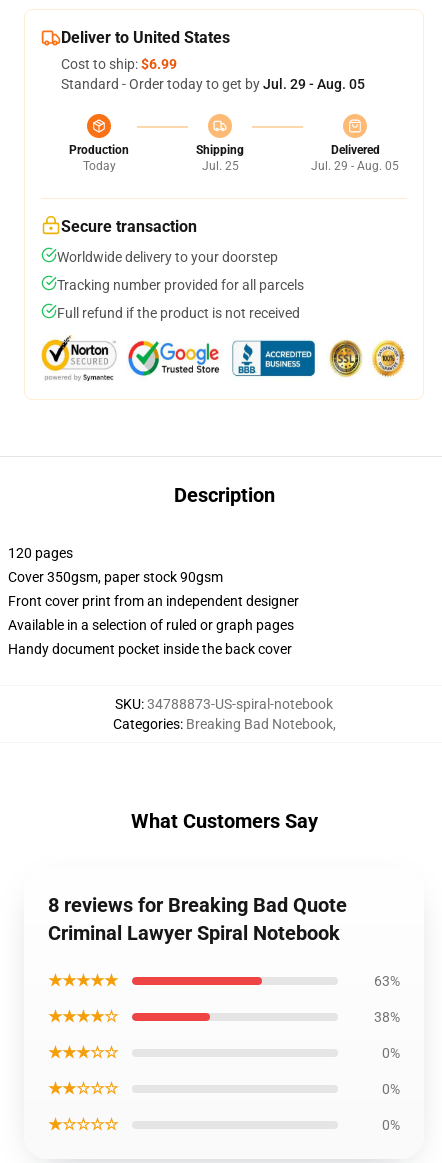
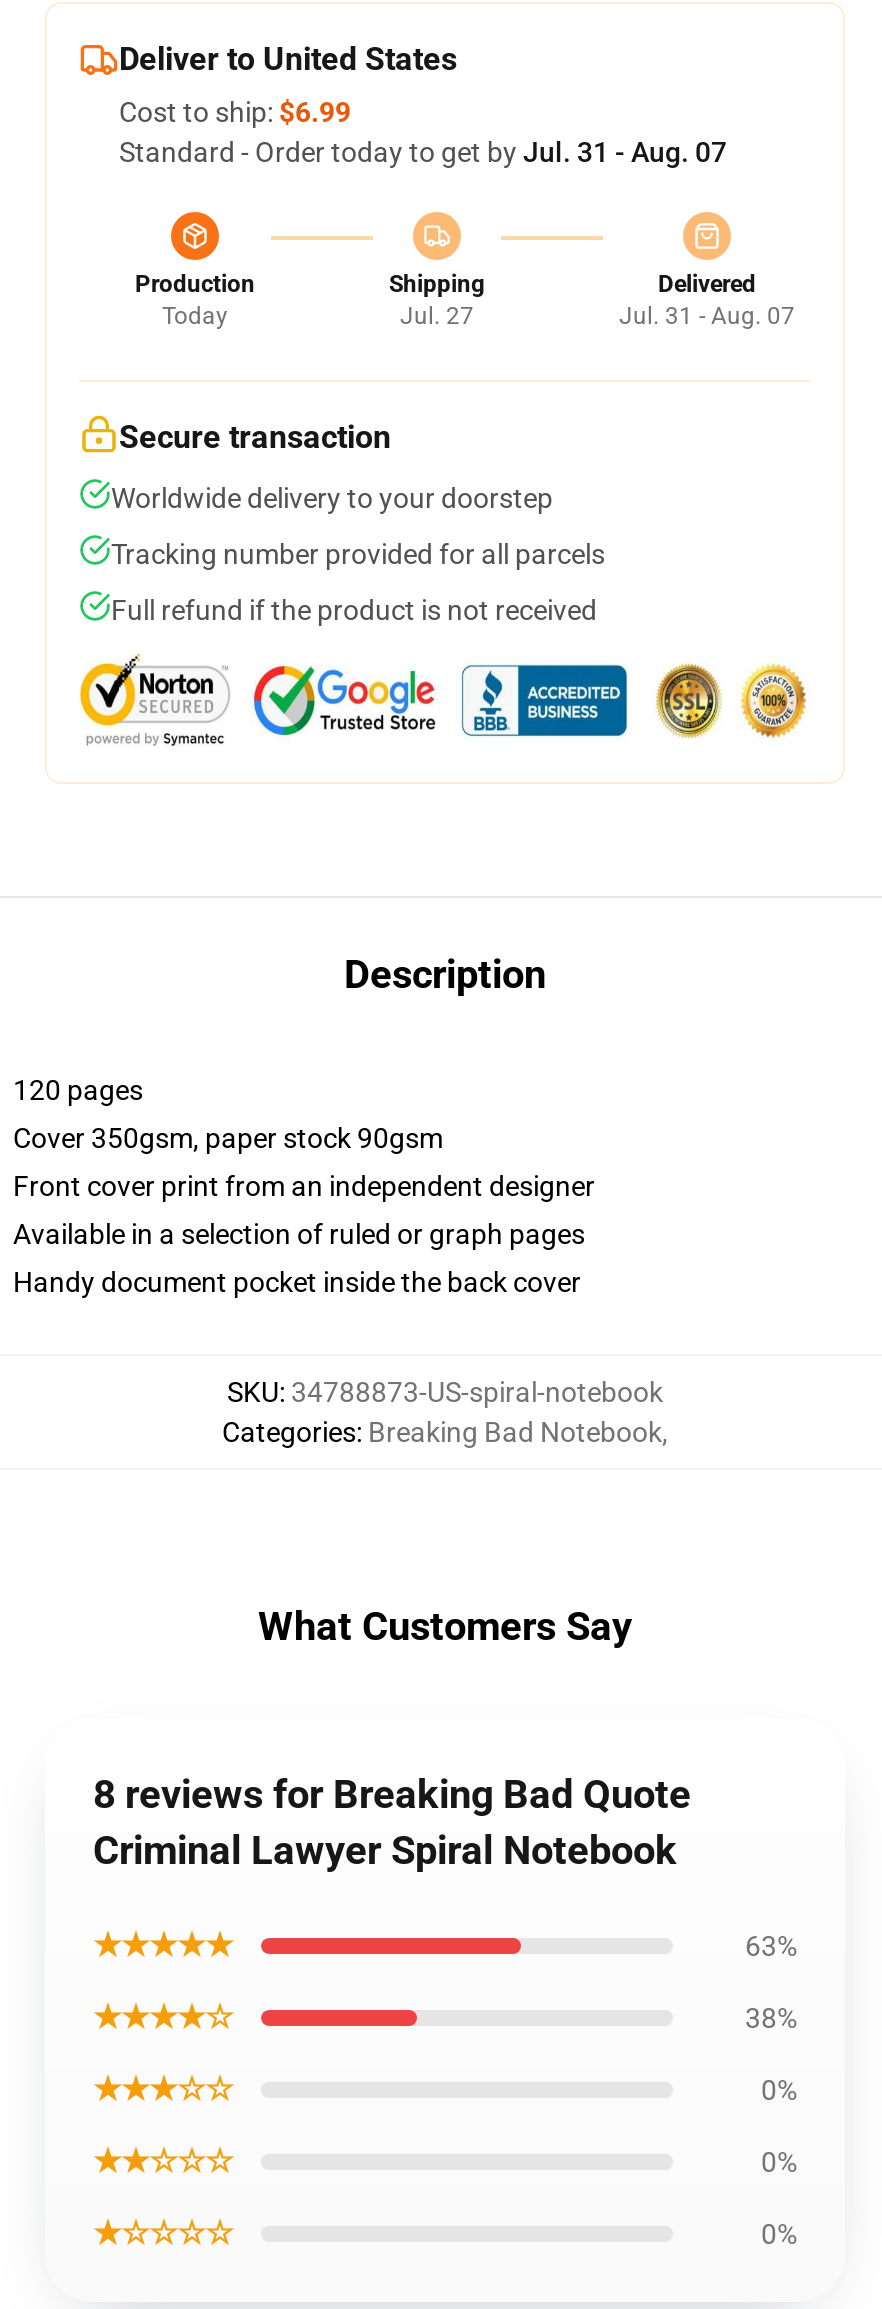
- Standard - Order today to get by Jul. 29 - Aug. 05
+ Standard - Order today to get by Jul. 31 - Aug. 07

- Jul. 25
+ Jul. 27

- Jul. 29 - Aug. 05
+ Jul. 31 - Aug. 07
